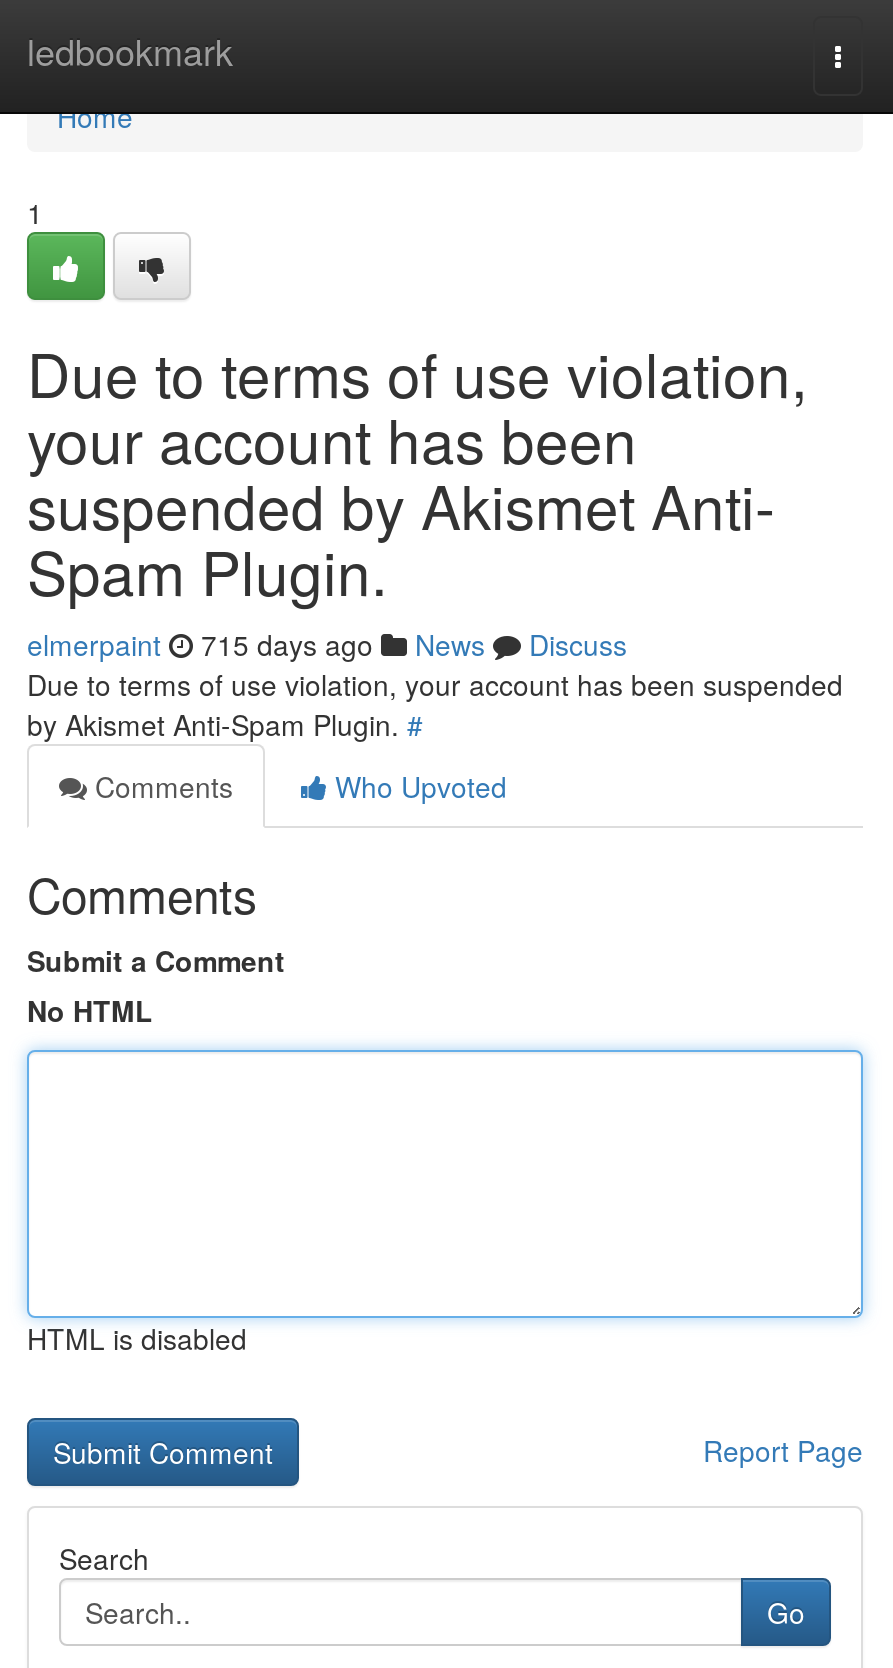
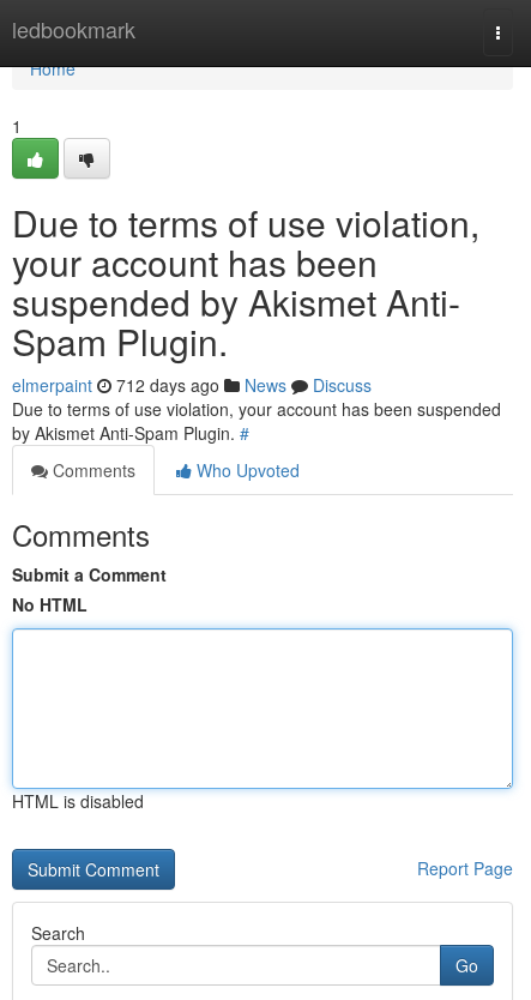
- elmerpaint 715 days ago News Discuss
+ elmerpaint 712 days ago News Discuss
